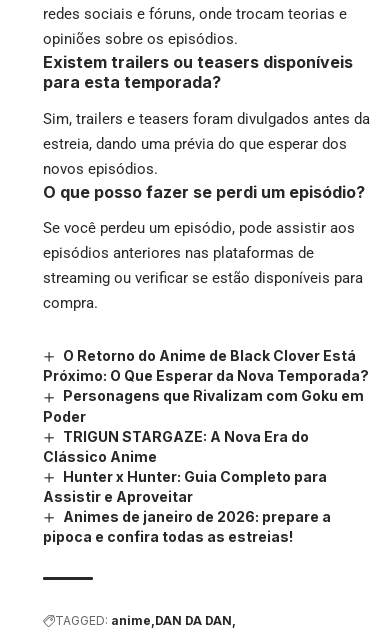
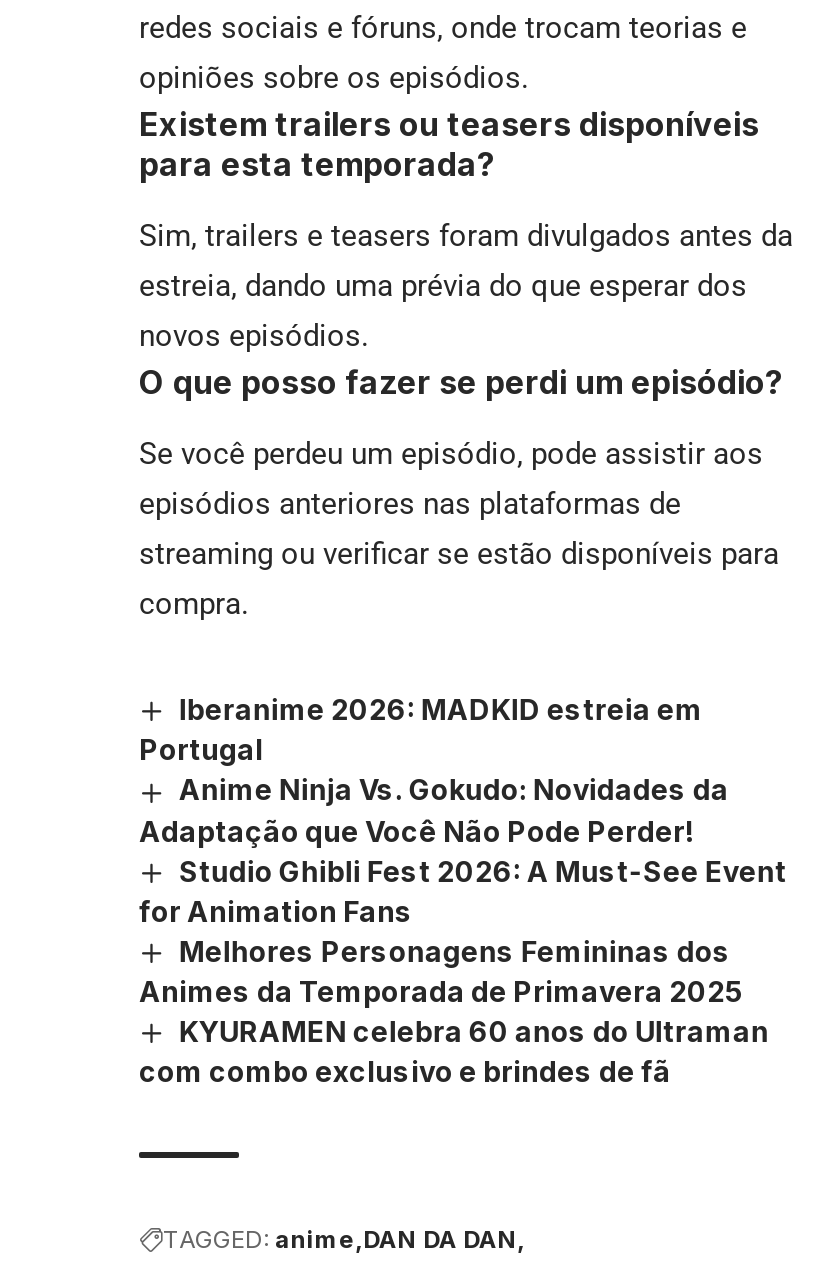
- O Retorno do Anime de Black Clover Está
- Próximo: O Que Esperar da Nova Temporada?
- Personagens que Rivalizam com Goku em
- Poder
- TRIGUN STARGAZE: A Nova Era do
- Clássico Anime
- Hunter x Hunter: Guia Completo para
- Assistir e Aproveitar
- Animes de janeiro de 2026: prepare a
- pipoca e confira todas as estreias!
+ Iberanime 2026: MADKID estreia em
+ Portugal
+ Anime Ninja Vs. Gokudo: Novidades da
+ Adaptação que Você Não Pode Perder!
+ Studio Ghibli Fest 2026: A Must-See Event
+ for Animation Fans
+ Melhores Personagens Femininas dos
+ Animes da Temporada de Primavera 2025
+ KYURAMEN celebra 60 anos do Ultraman
+ com combo exclusivo e brindes de fã
